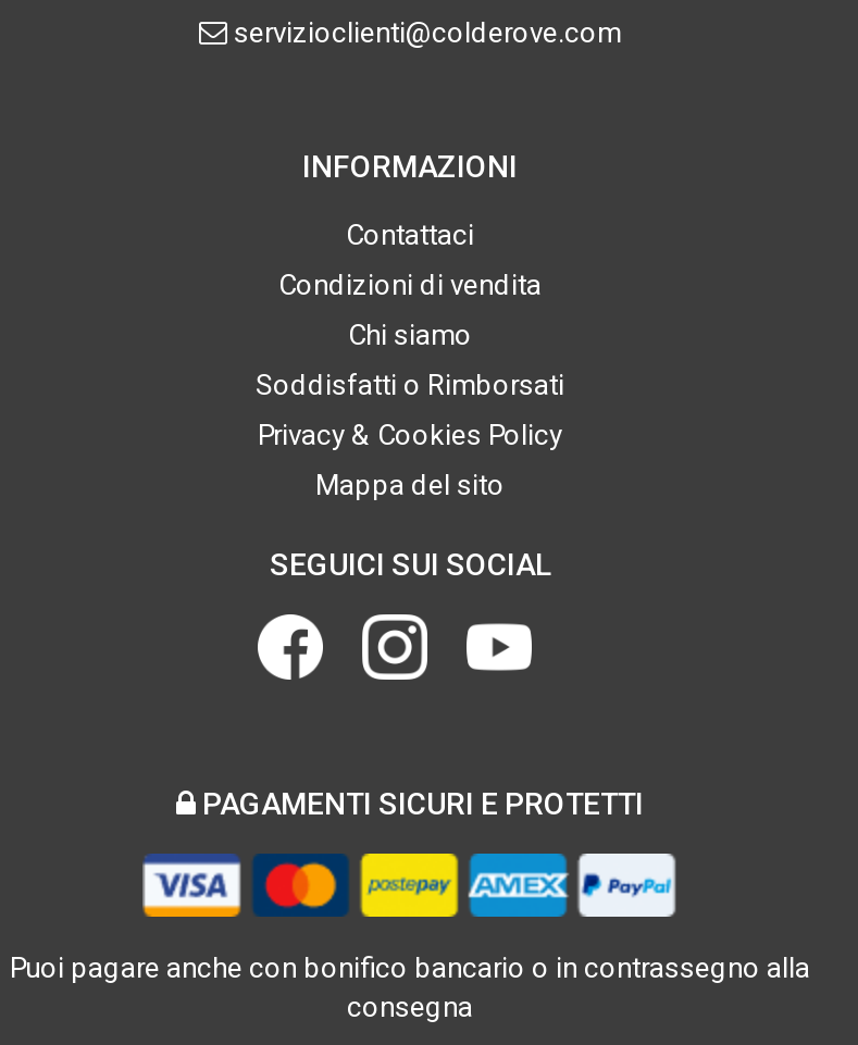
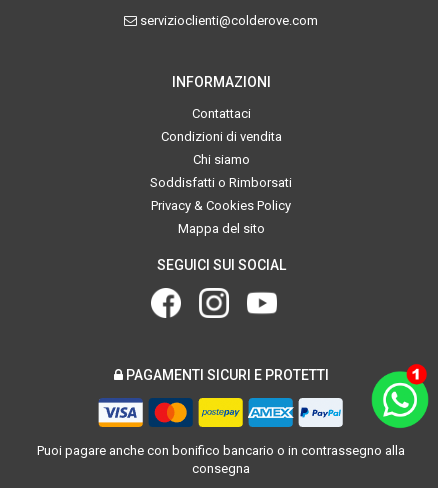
+ [image]
